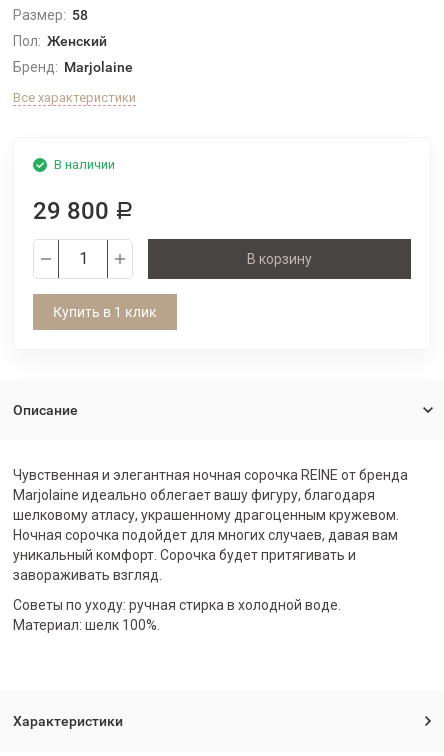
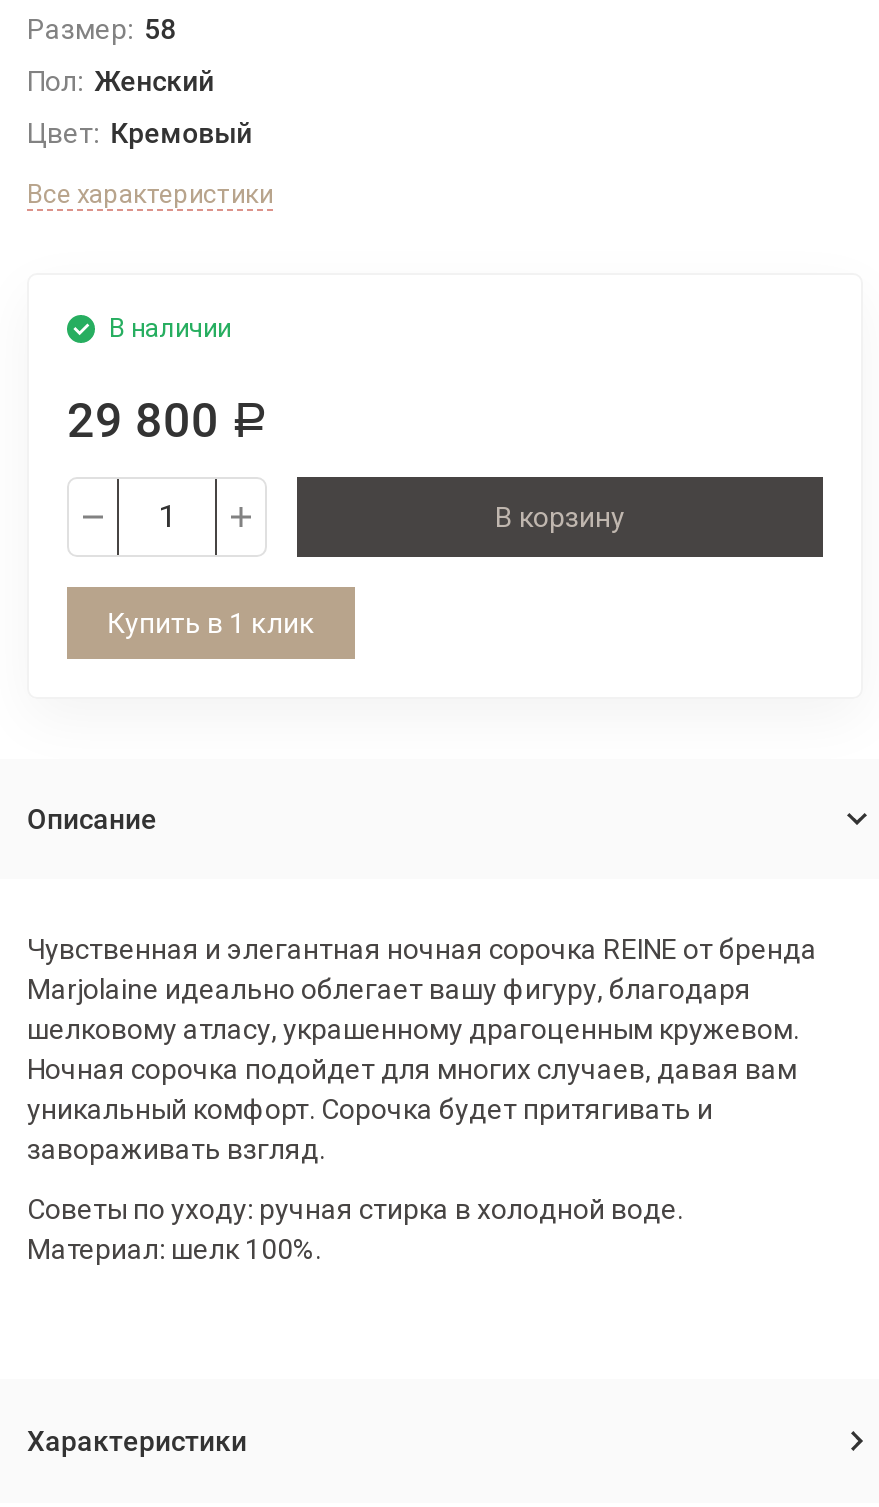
- Бренд: Marjolaine
+ Цвет: Кремовый
